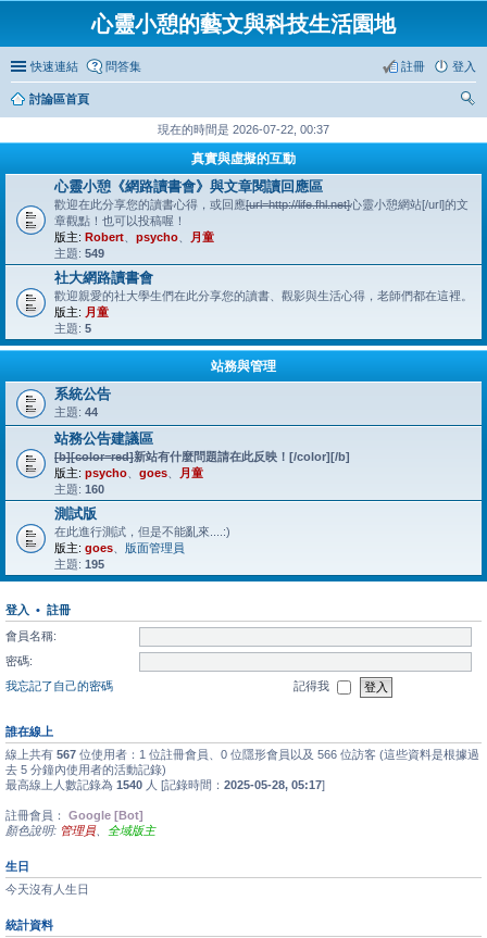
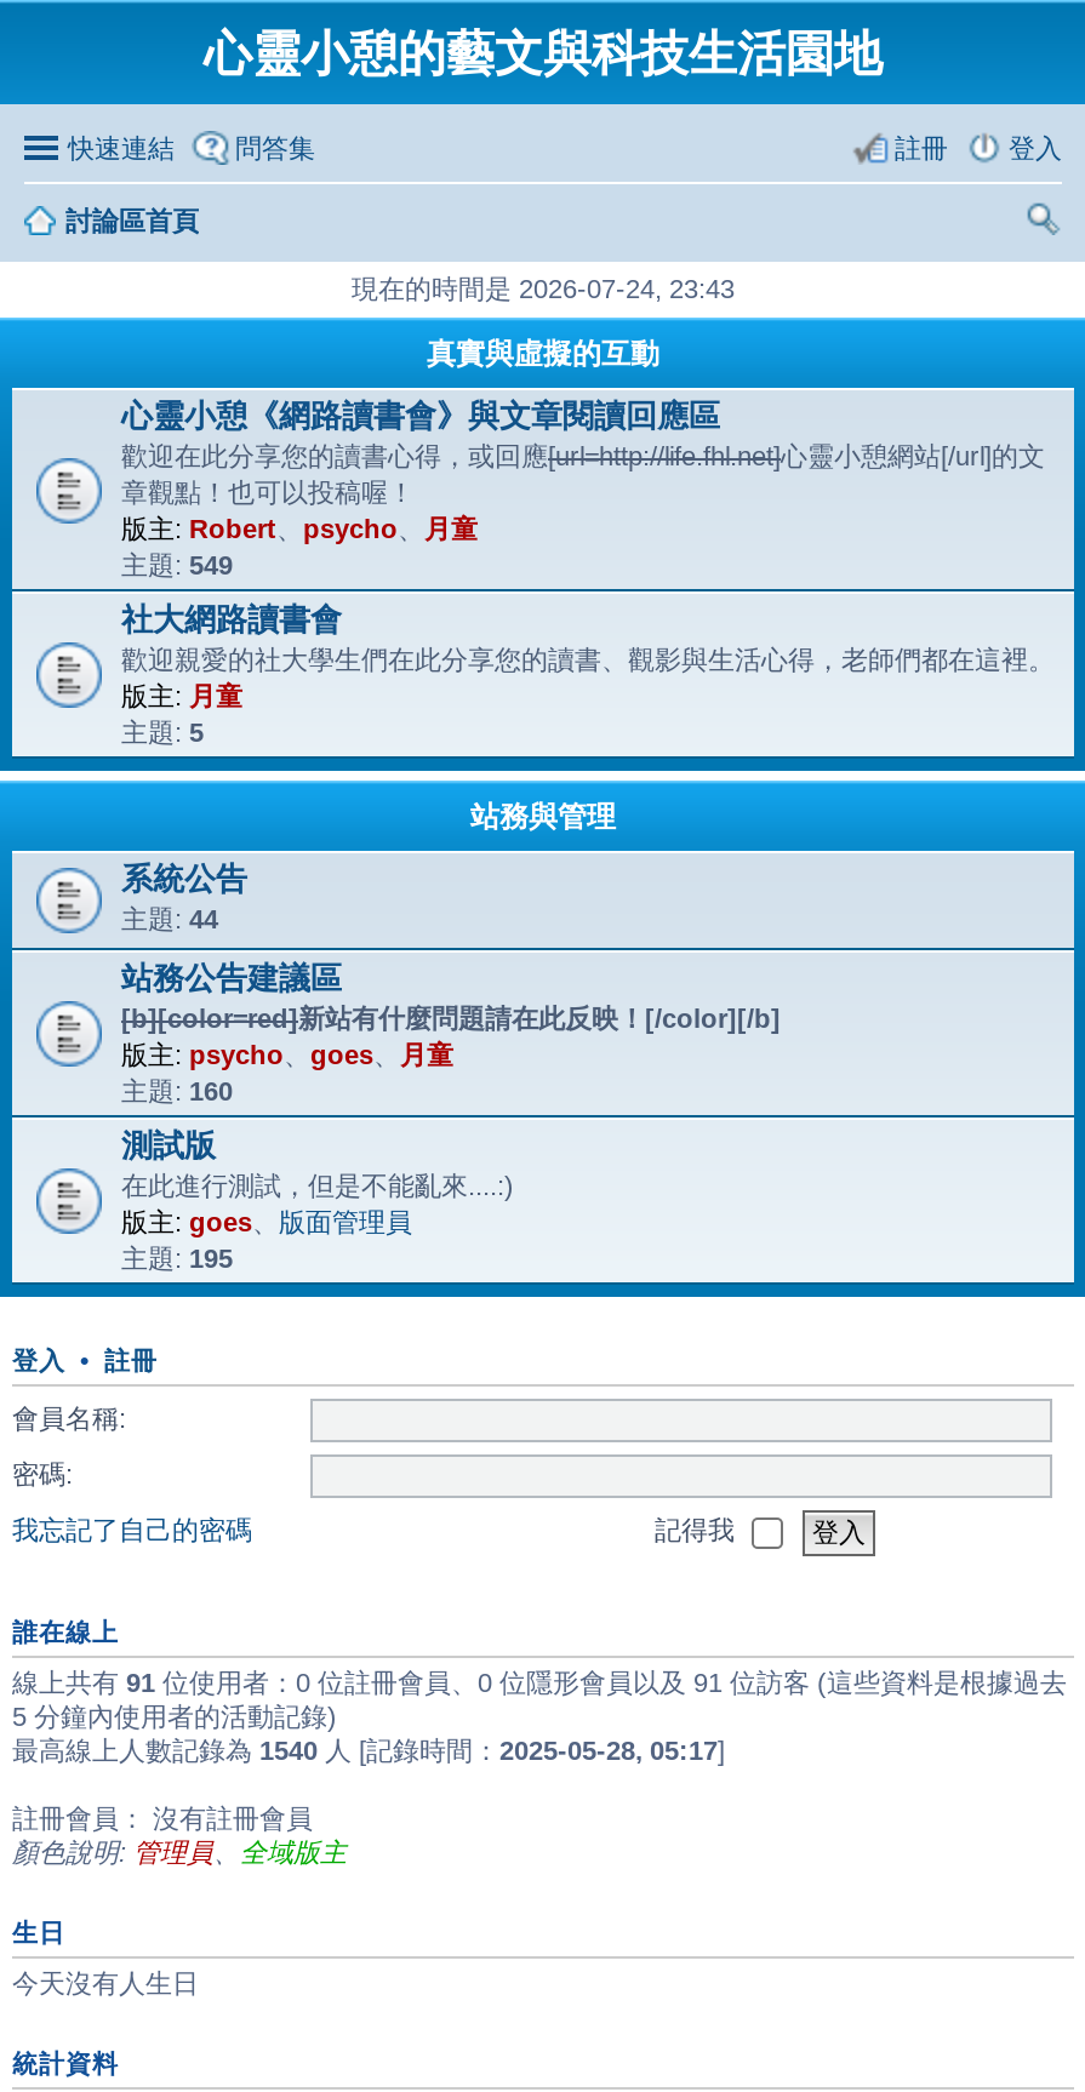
- 現在的時間是 2026-07-22, 00:37
+ 現在的時間是 2026-07-24, 23:43

- 線上共有567位使用者：1 位註冊會員、0 位隱形會員以及 566 位訪客 (這些資料是根據過
- 去 5 分鐘內使用者的活動記錄)
+ 線上共有91位使用者：0 位註冊會員、0 位隱形會員以及 91 位訪客 (這些資料是根據過去
+ 5 分鐘內使用者的活動記錄)

- 註冊會員：Google [Bot]
+ 註冊會員： 沒有註冊會員
